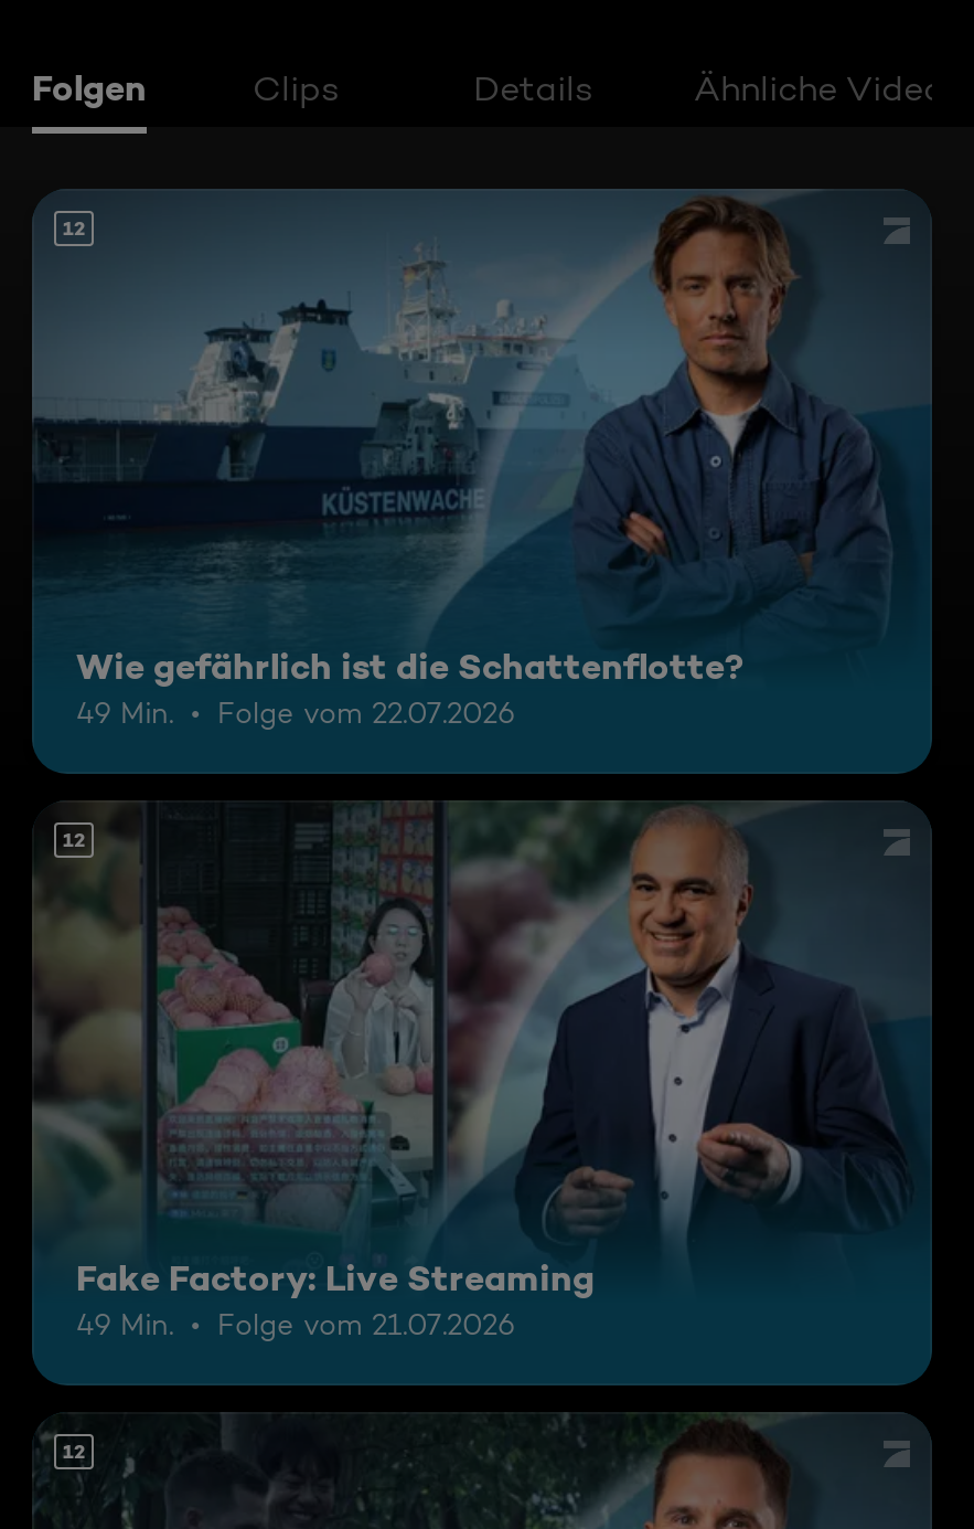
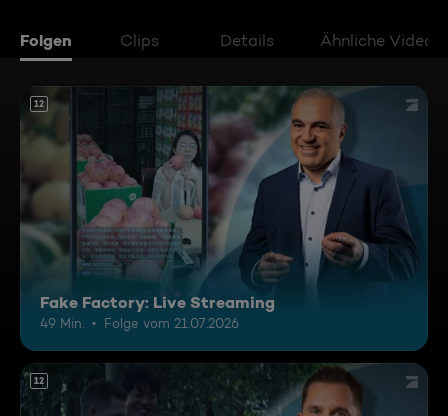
- [image]
- 12

- Wie gefährlich ist die Schattenflotte?
- 49 Min.
- Folge vom 22.07.2026
